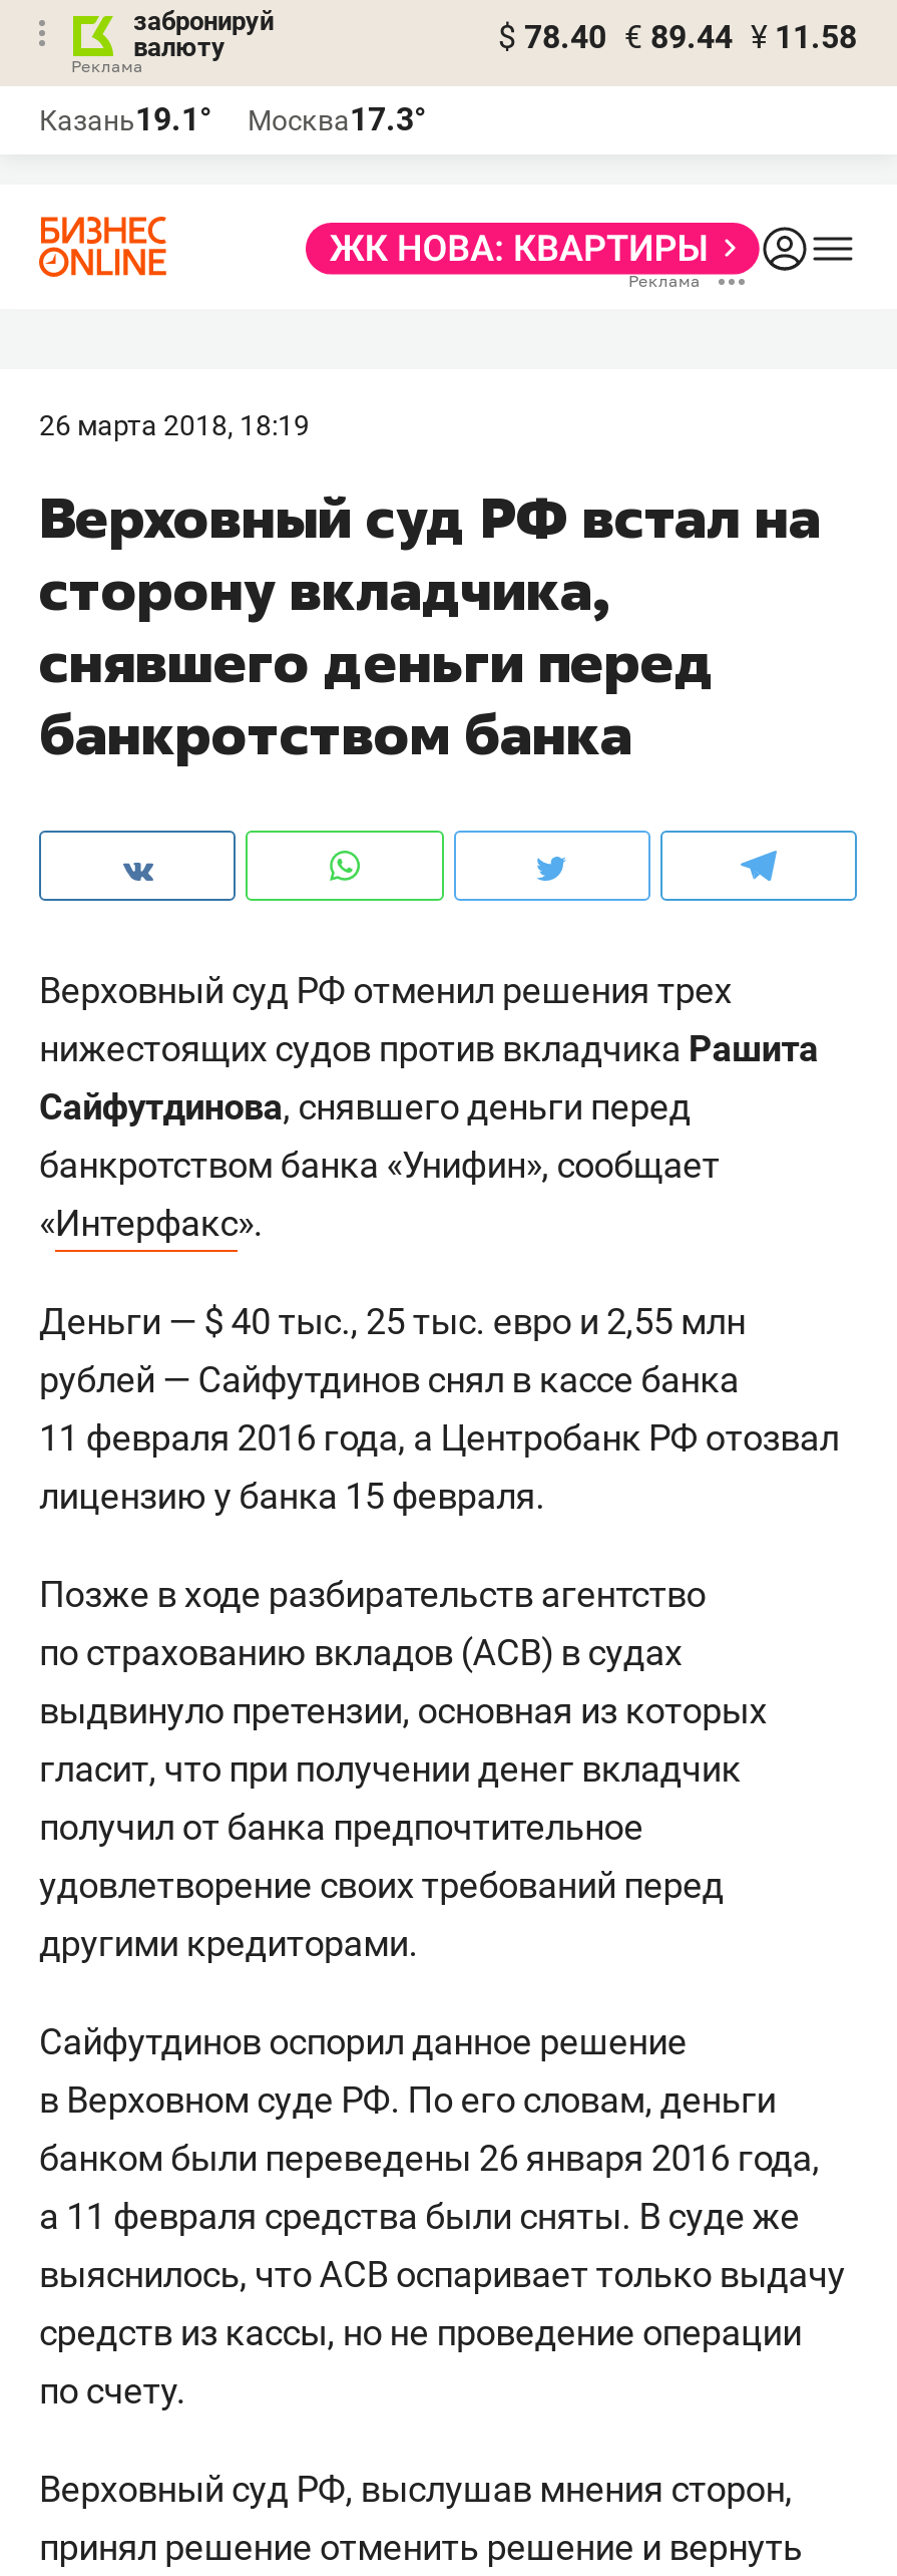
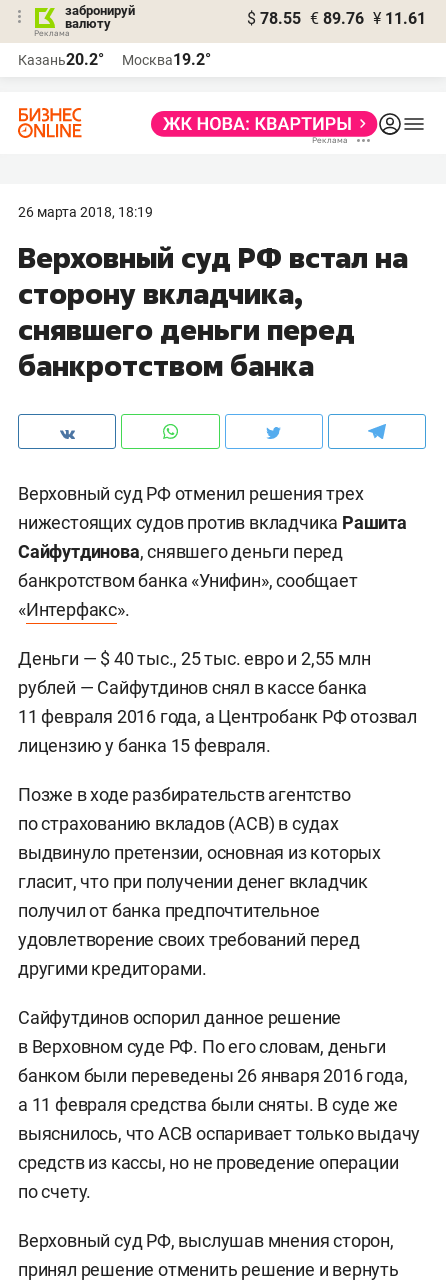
- $ 78.40 € 89.44 ¥ 11.58
+ $ 78.55 € 89.76 ¥ 11.61

- Казань19.1°
+ Казань20.2°

- Москва17.3°
+ Москва19.2°
